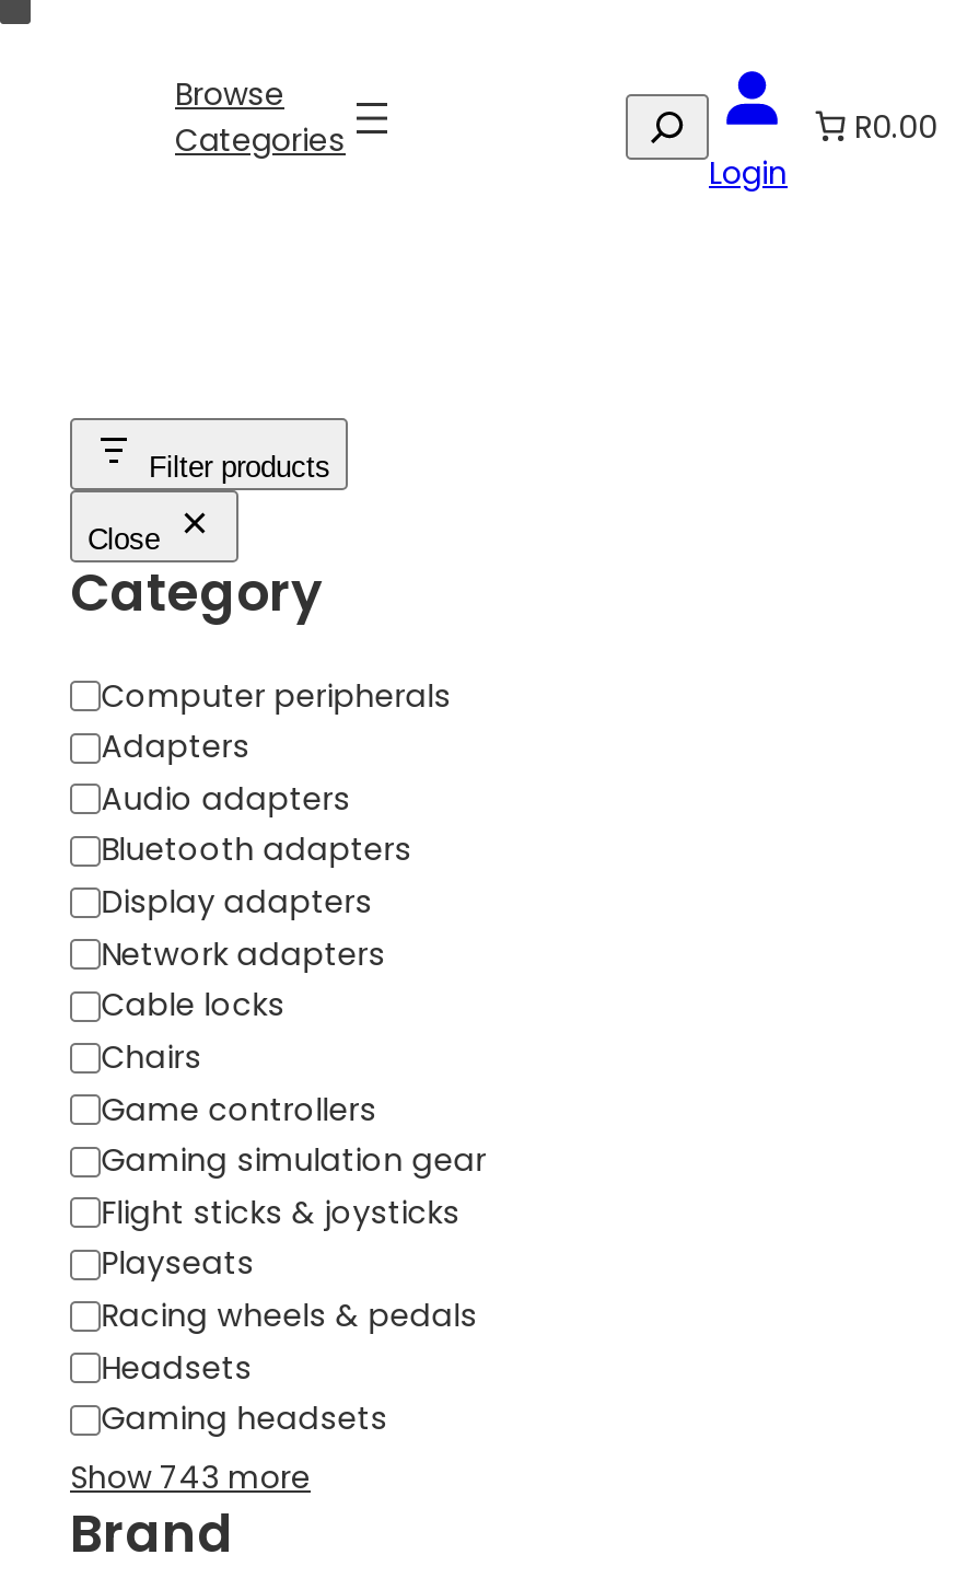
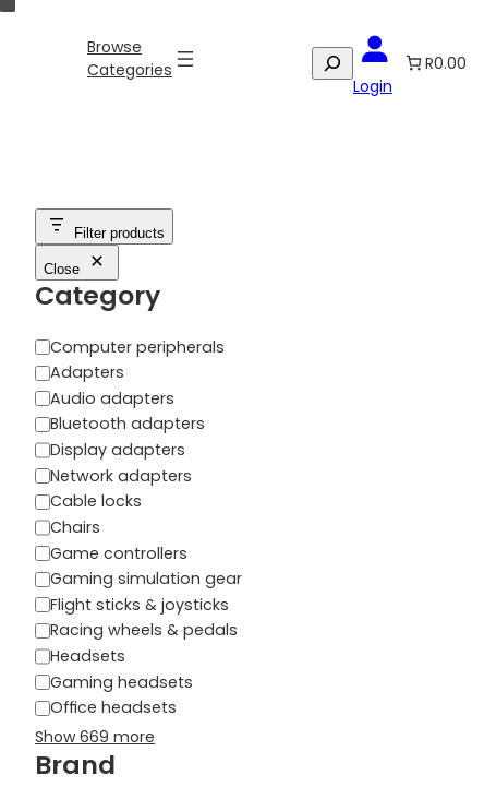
- Playseats

moved up: Racing wheels & pedals | Headsets | Gaming headsets

- Show 743 more
+ Office headsets
+ Show 669 more
